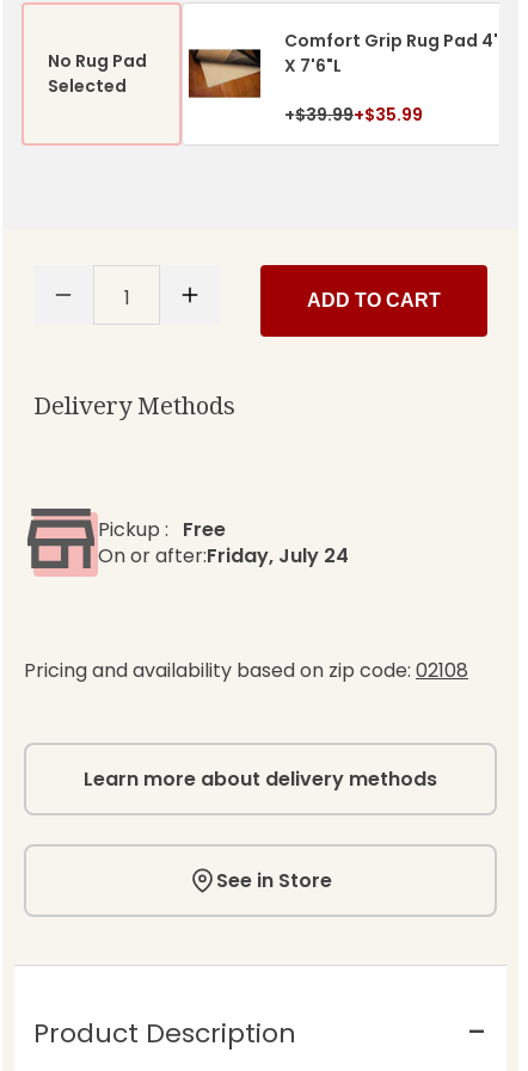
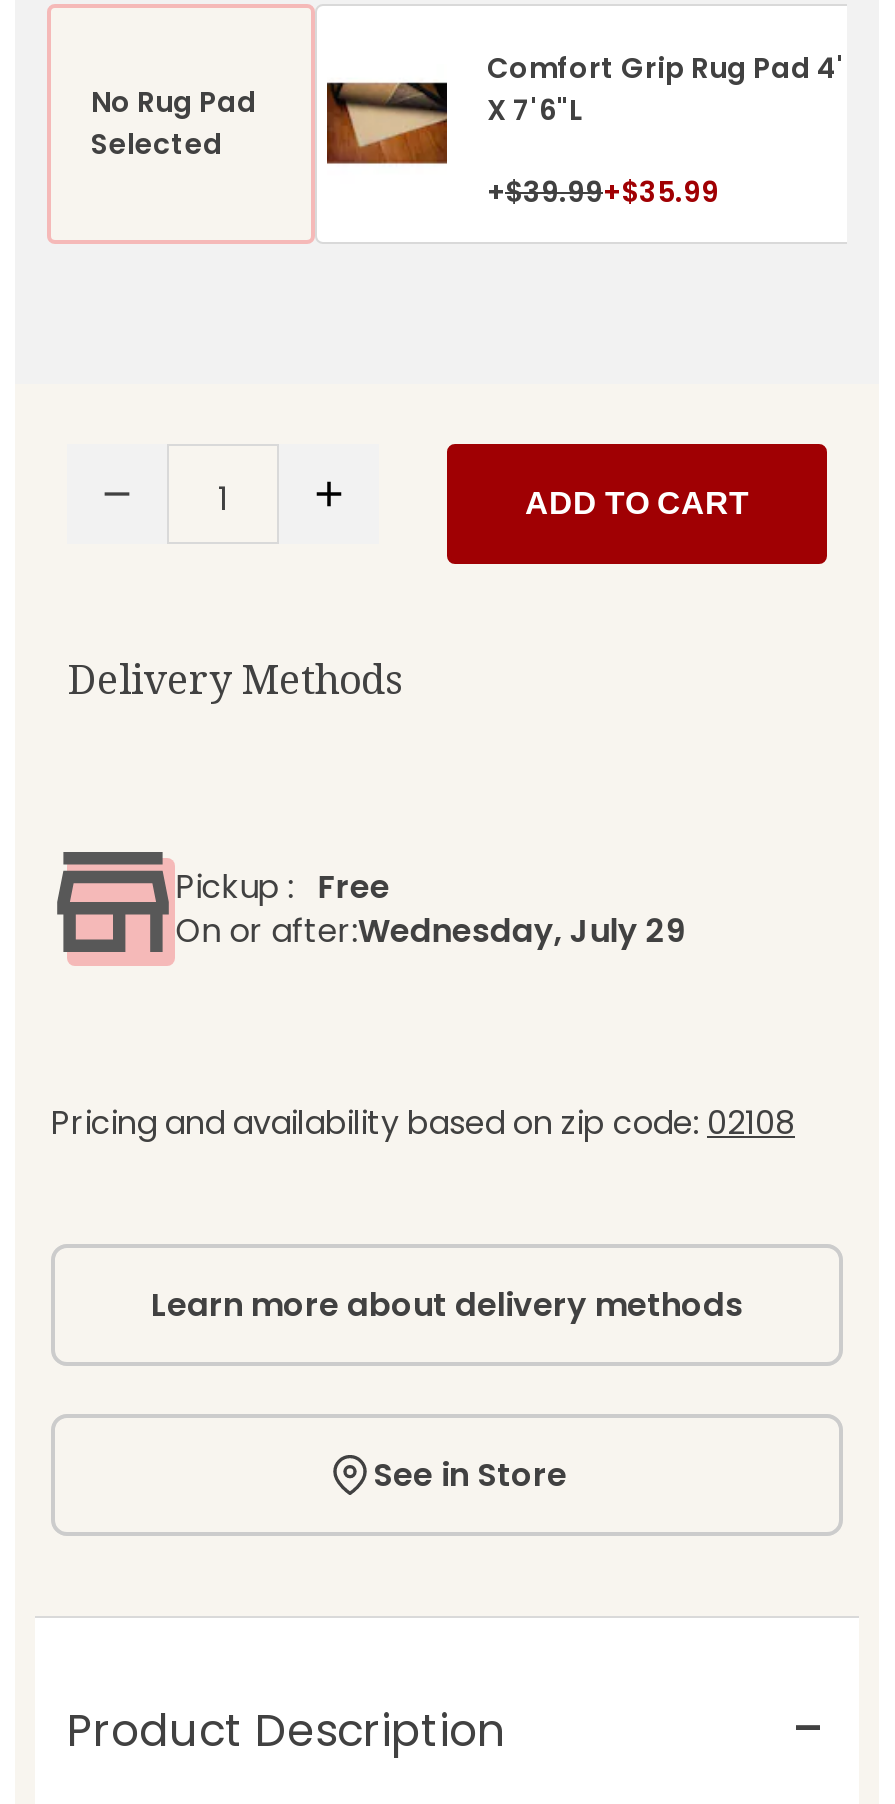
- On or after:Friday, July 24
+ On or after:Wednesday, July 29
